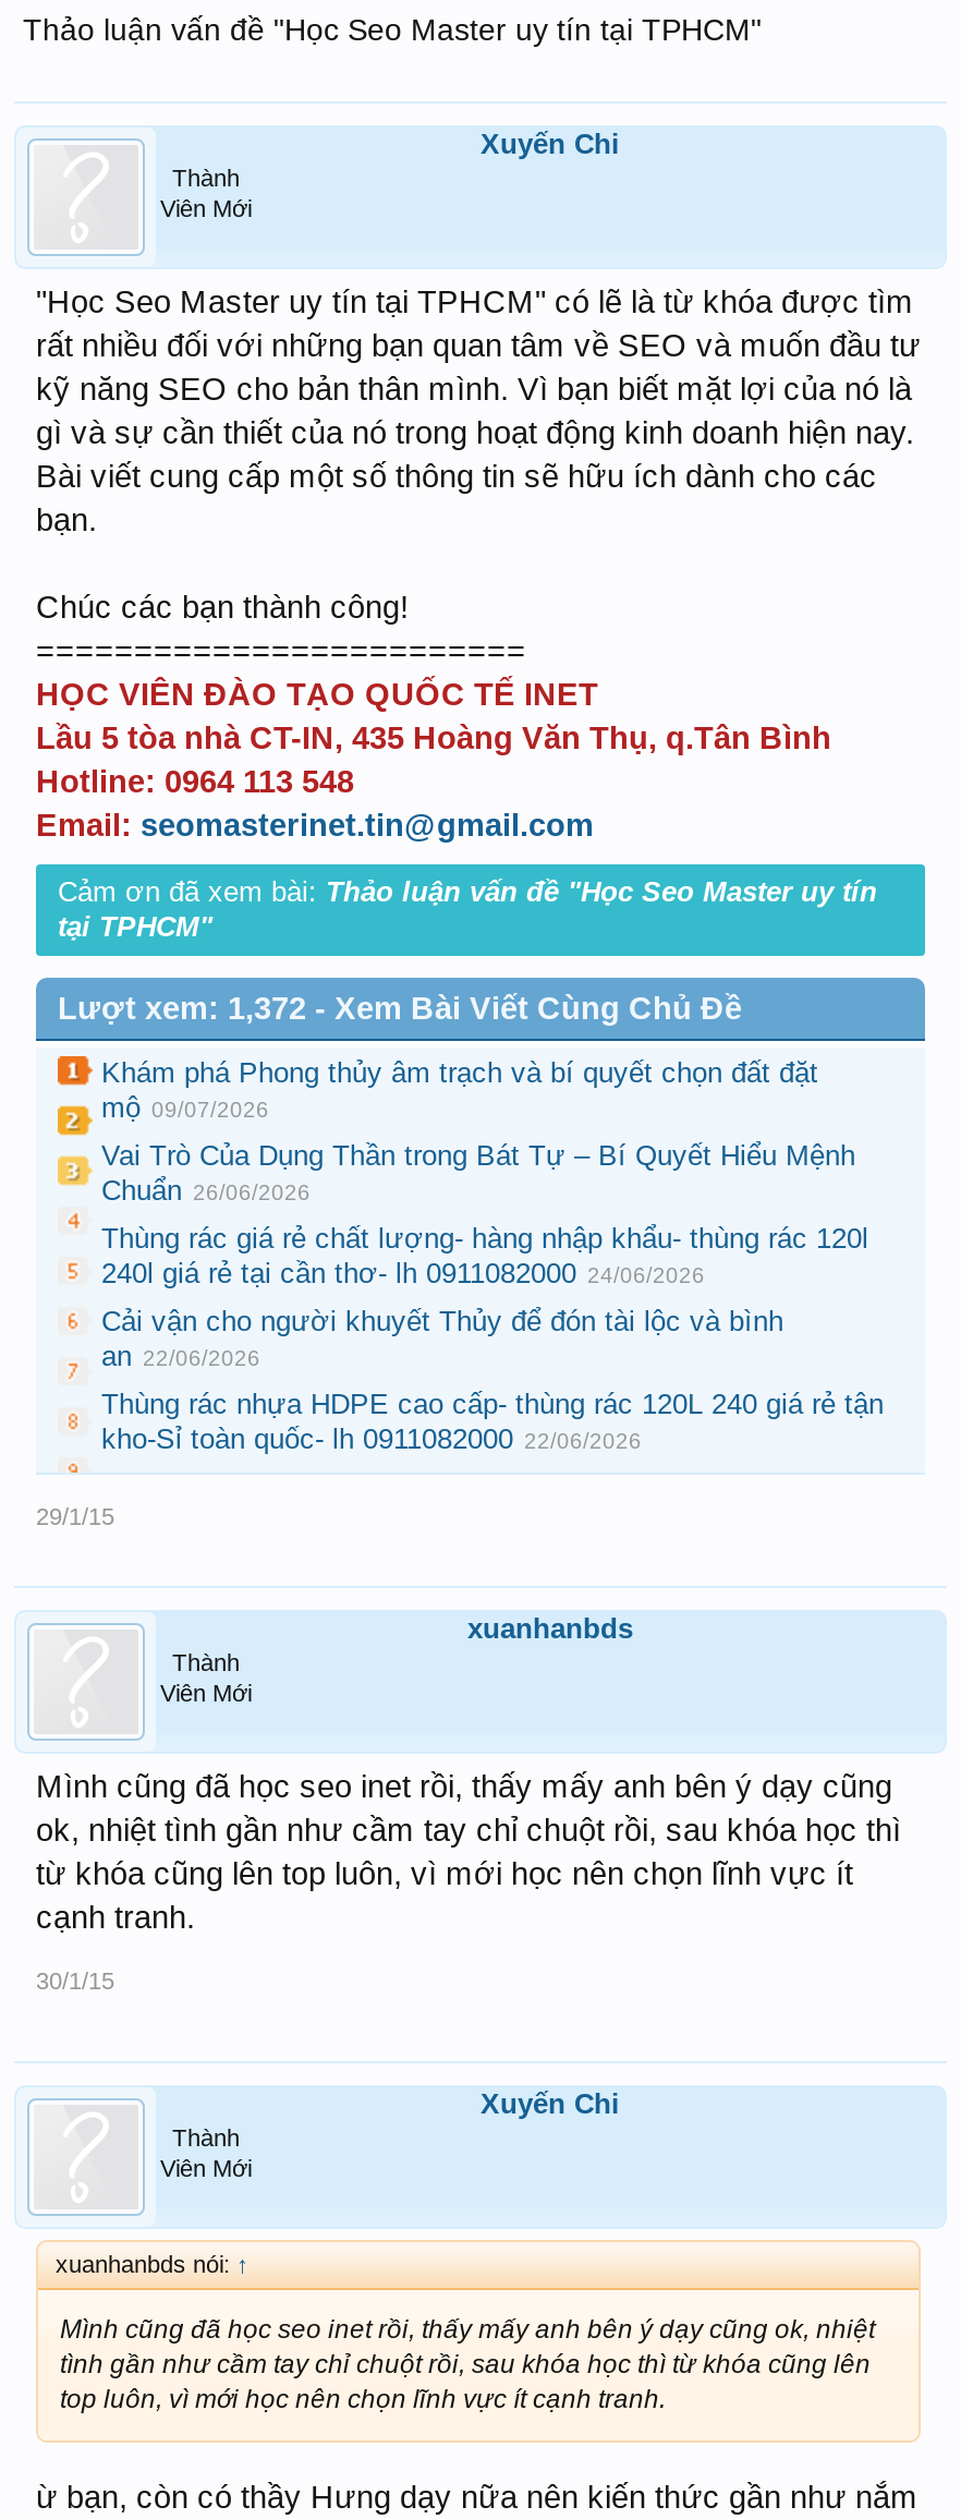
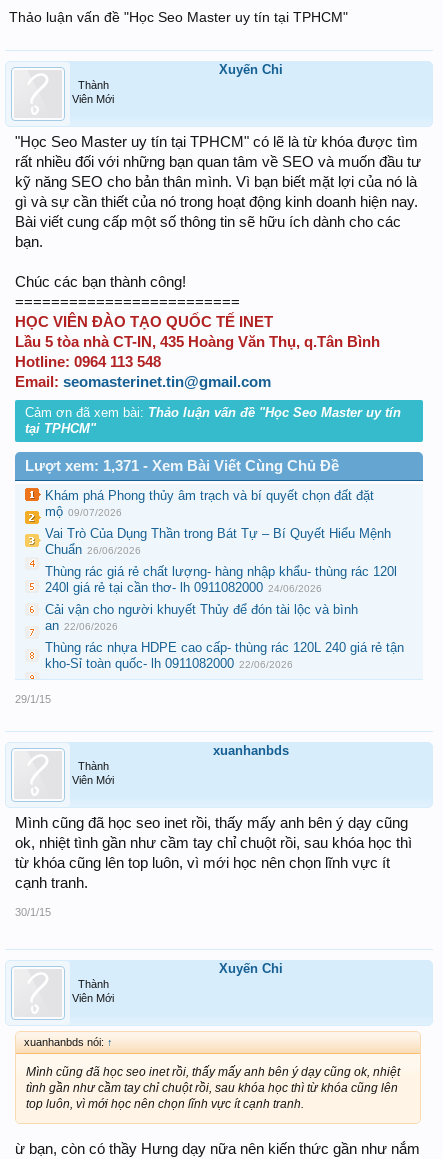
- Lượt xem: 1,372 - Xem Bài Viết Cùng Chủ Đề
+ Lượt xem: 1,371 - Xem Bài Viết Cùng Chủ Đề
